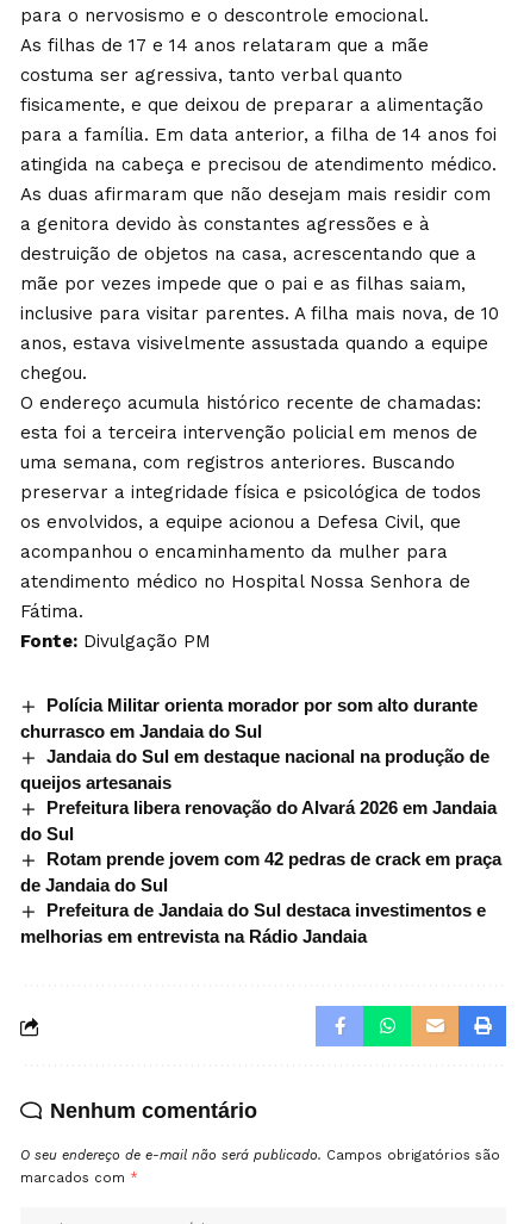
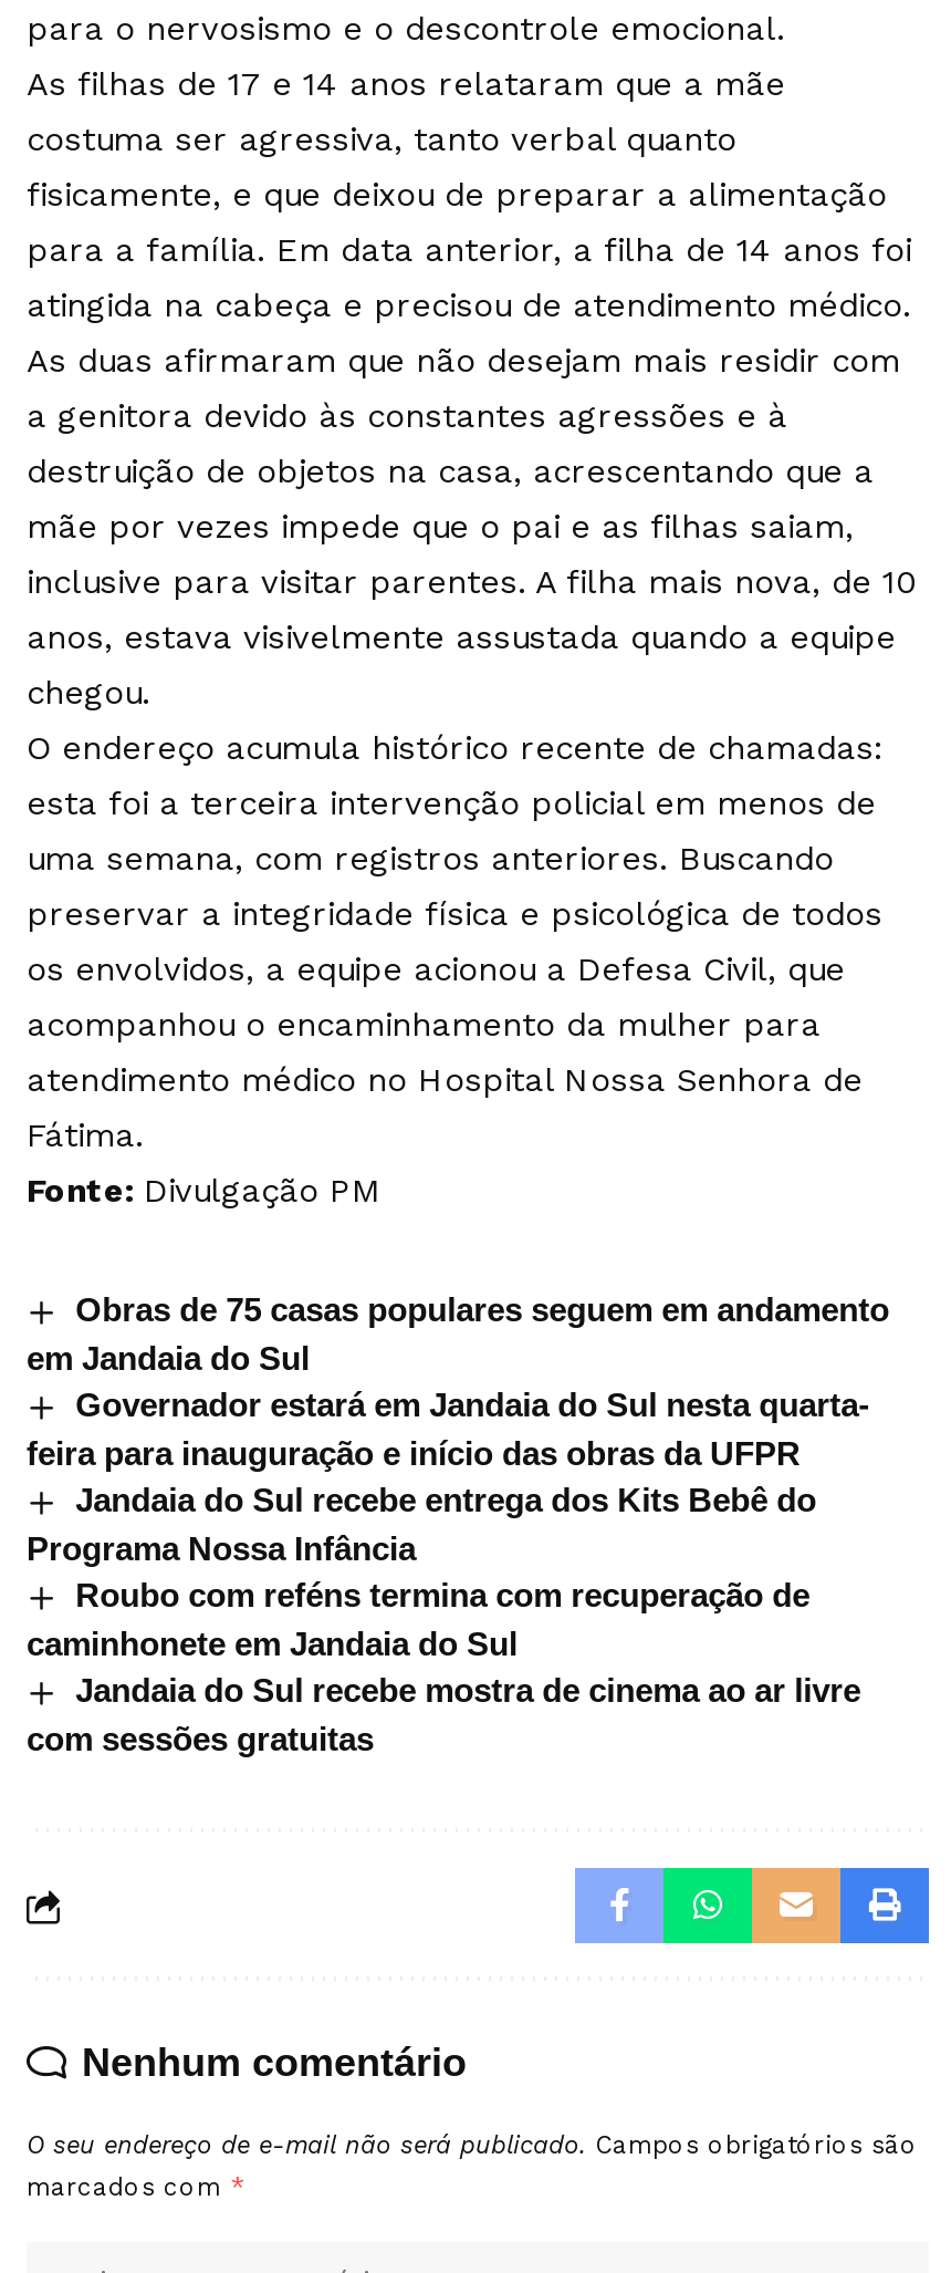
- Polícia Militar orienta morador por som alto durante
- churrasco em Jandaia do Sul
- Jandaia do Sul em destaque nacional na produção de
- queijos artesanais
- Prefeitura libera renovação do Alvará 2026 em Jandaia
- do Sul
- Rotam prende jovem com 42 pedras de crack em praça
- de Jandaia do Sul
- Prefeitura de Jandaia do Sul destaca investimentos e
- melhorias em entrevista na Rádio Jandaia
+ Obras de 75 casas populares seguem em andamento
+ em Jandaia do Sul
+ Governador estará em Jandaia do Sul nesta quarta-
+ feira para inauguração e início das obras da UFPR
+ Jandaia do Sul recebe entrega dos Kits Bebê do
+ Programa Nossa Infância
+ Roubo com reféns termina com recuperação de
+ caminhonete em Jandaia do Sul
+ Jandaia do Sul recebe mostra de cinema ao ar livre
+ com sessões gratuitas
